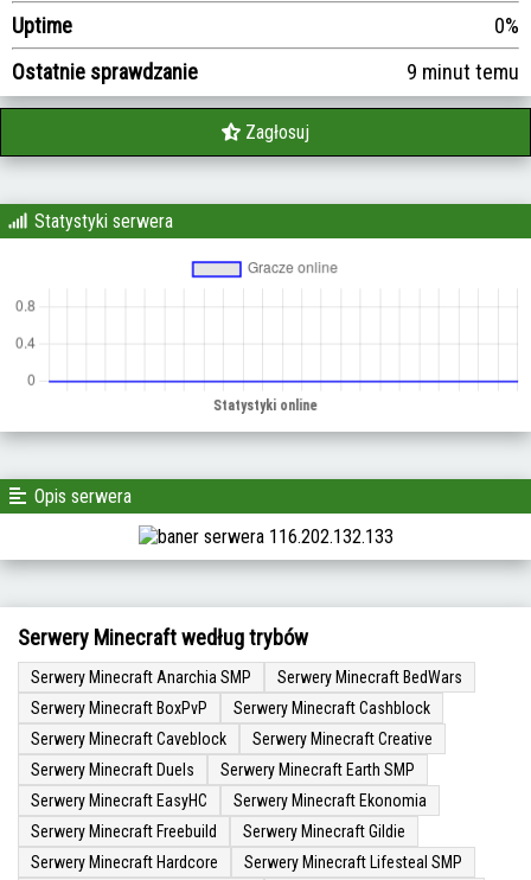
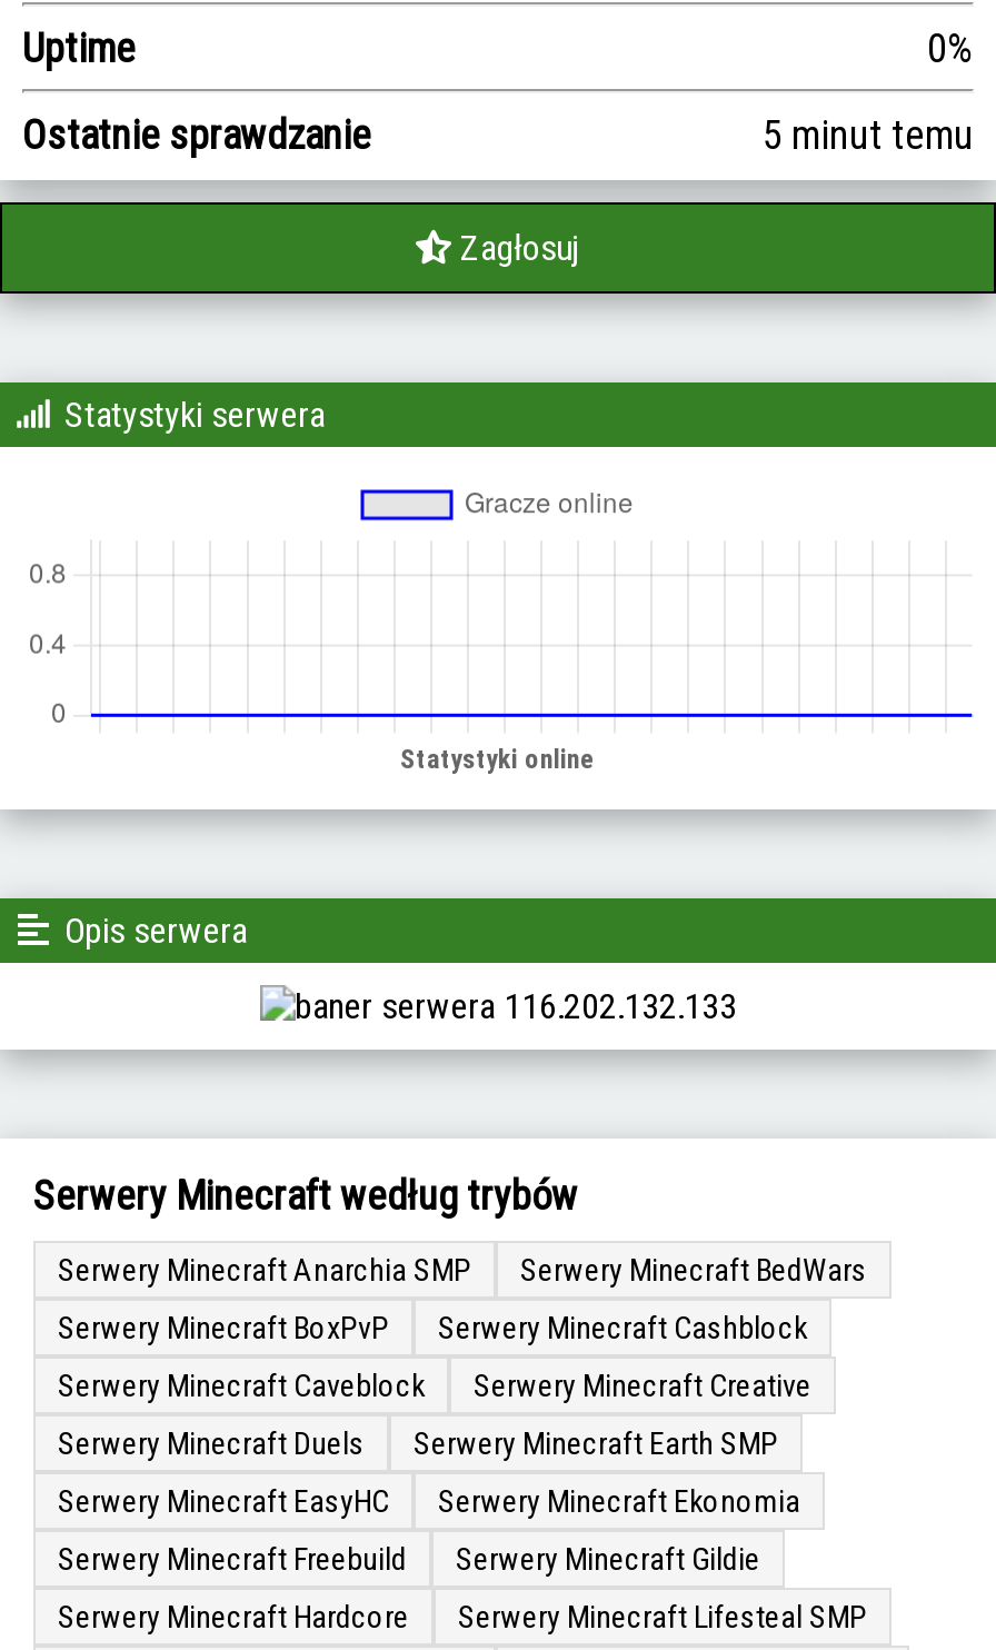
- 9 minut temu
+ 5 minut temu
